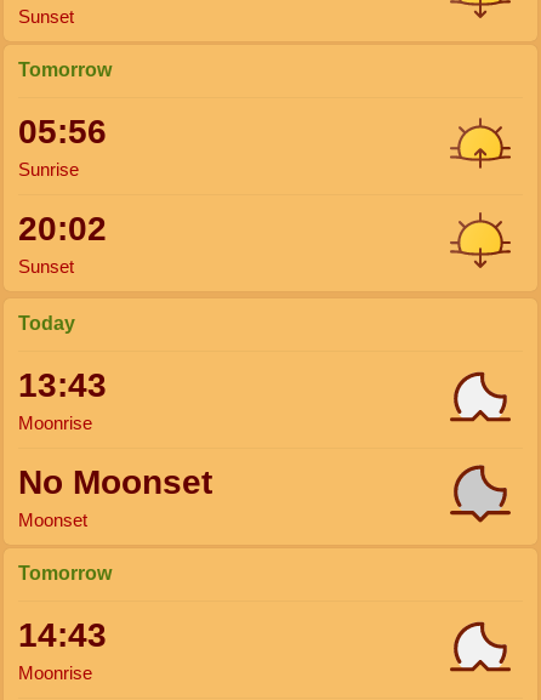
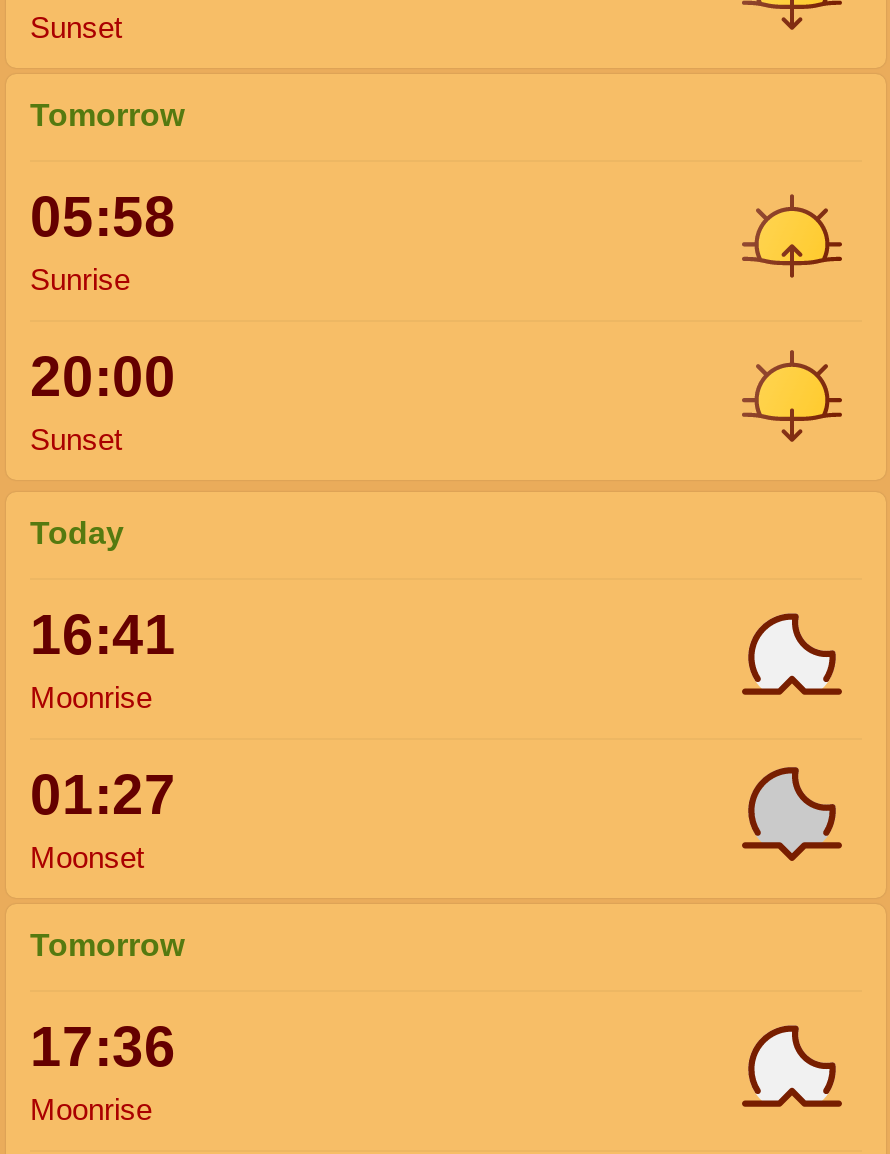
- 05:56
+ 05:58

- 20:02
+ 20:00

- 13:43
+ 16:41

- No Moonset
+ 01:27

- 14:43
+ 17:36
